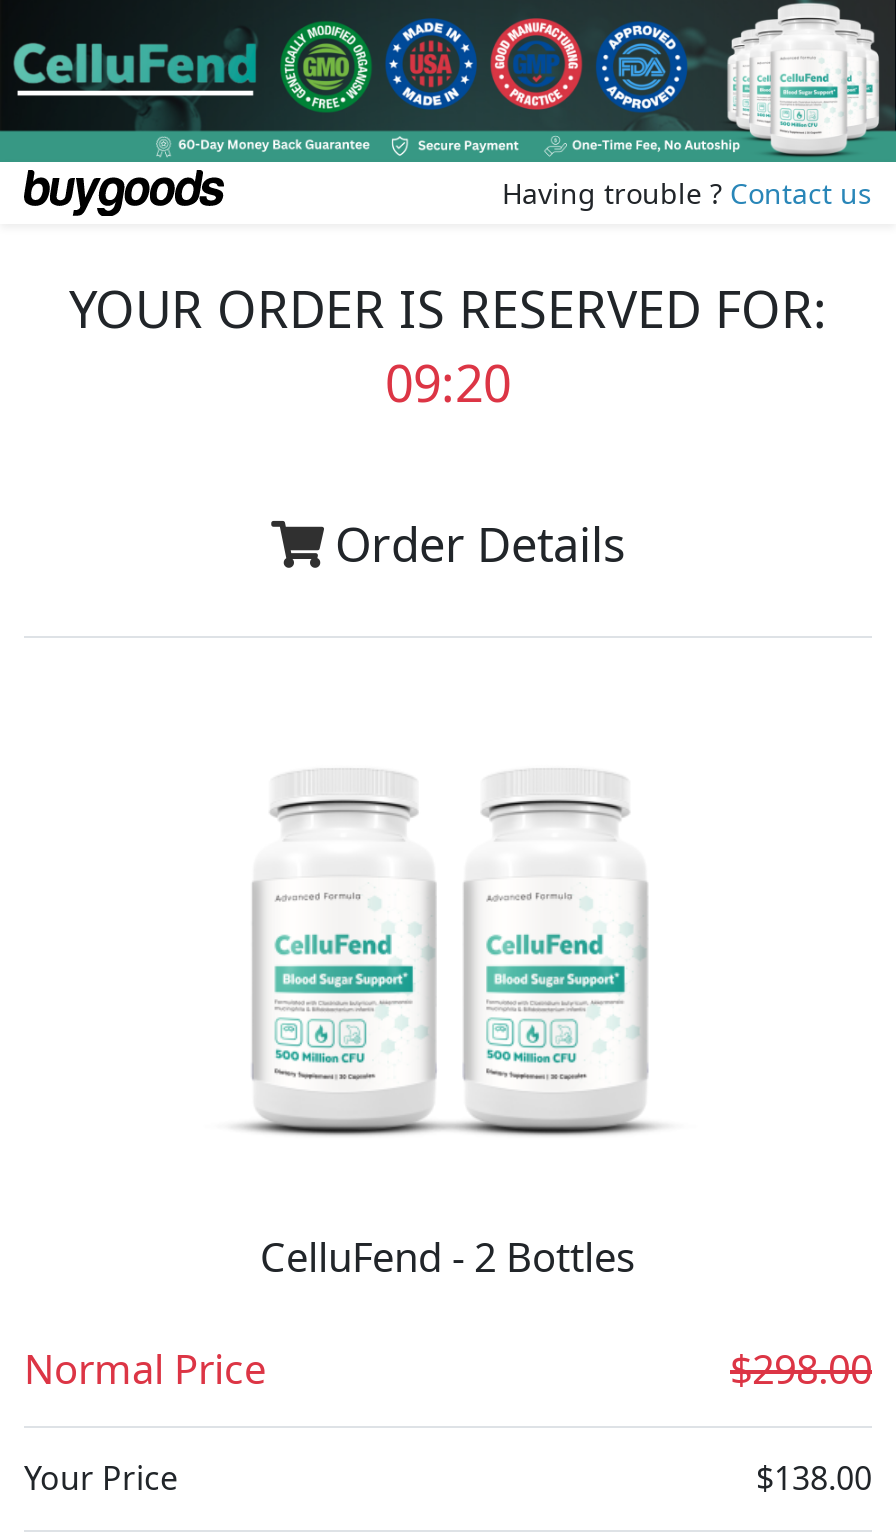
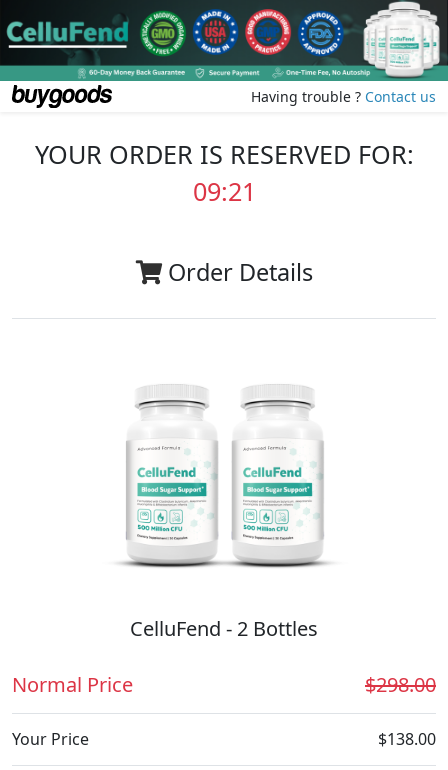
- 09:20
+ 09:21
